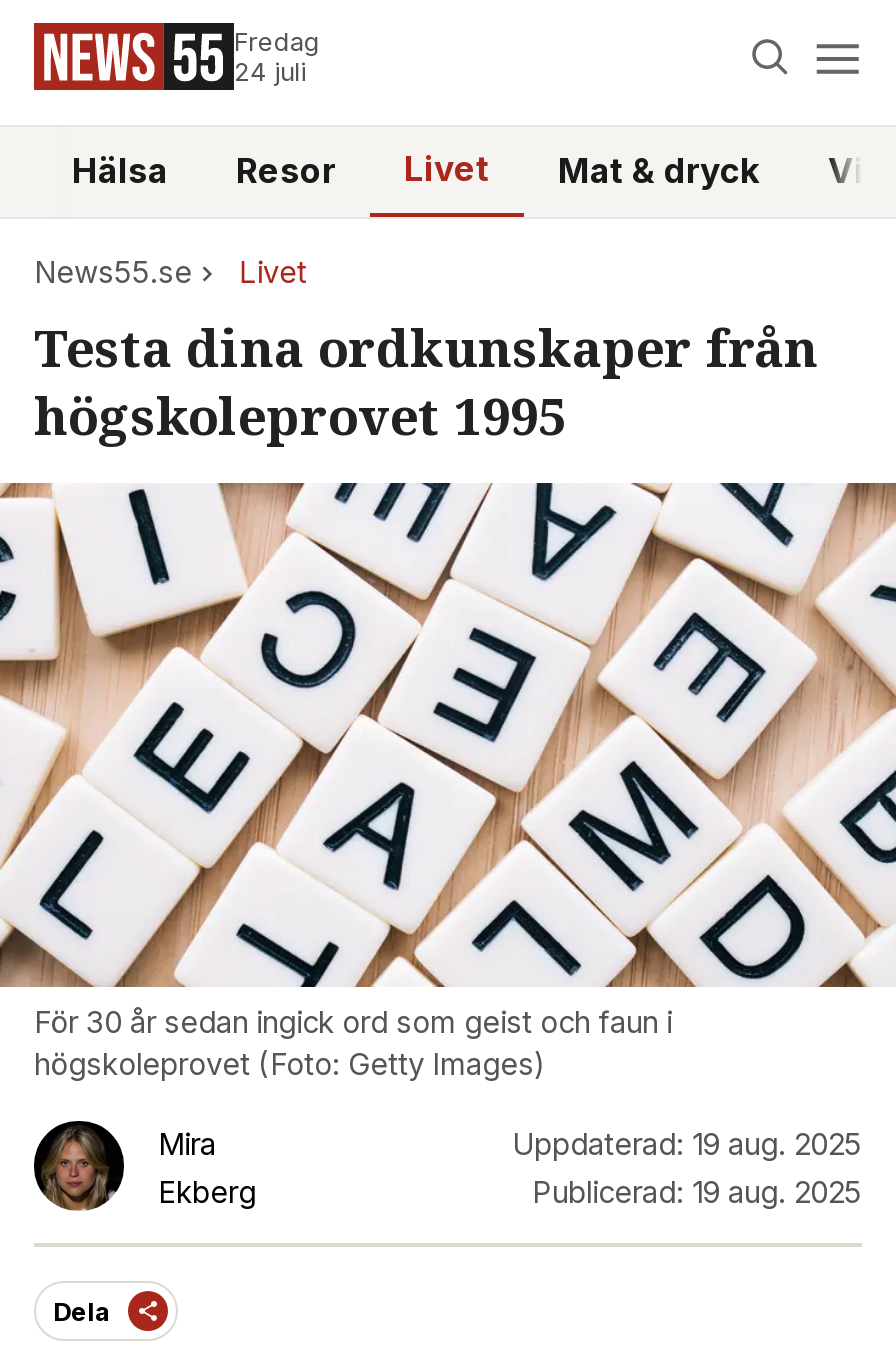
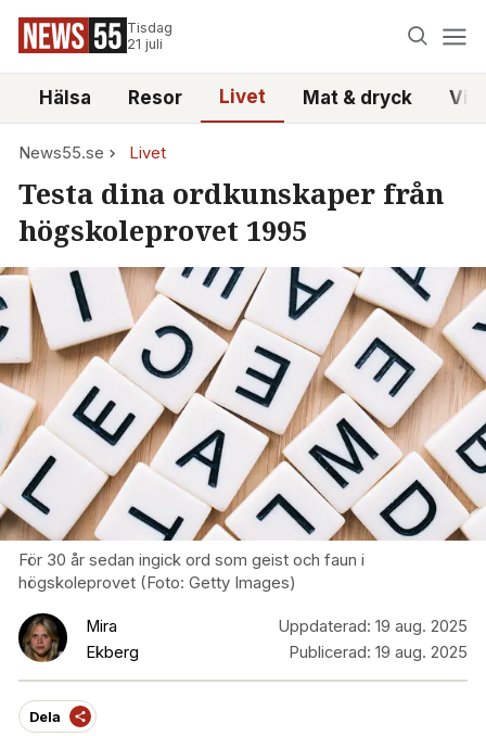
- Fredag
- 24 juli
+ Tisdag
+ 21 juli
